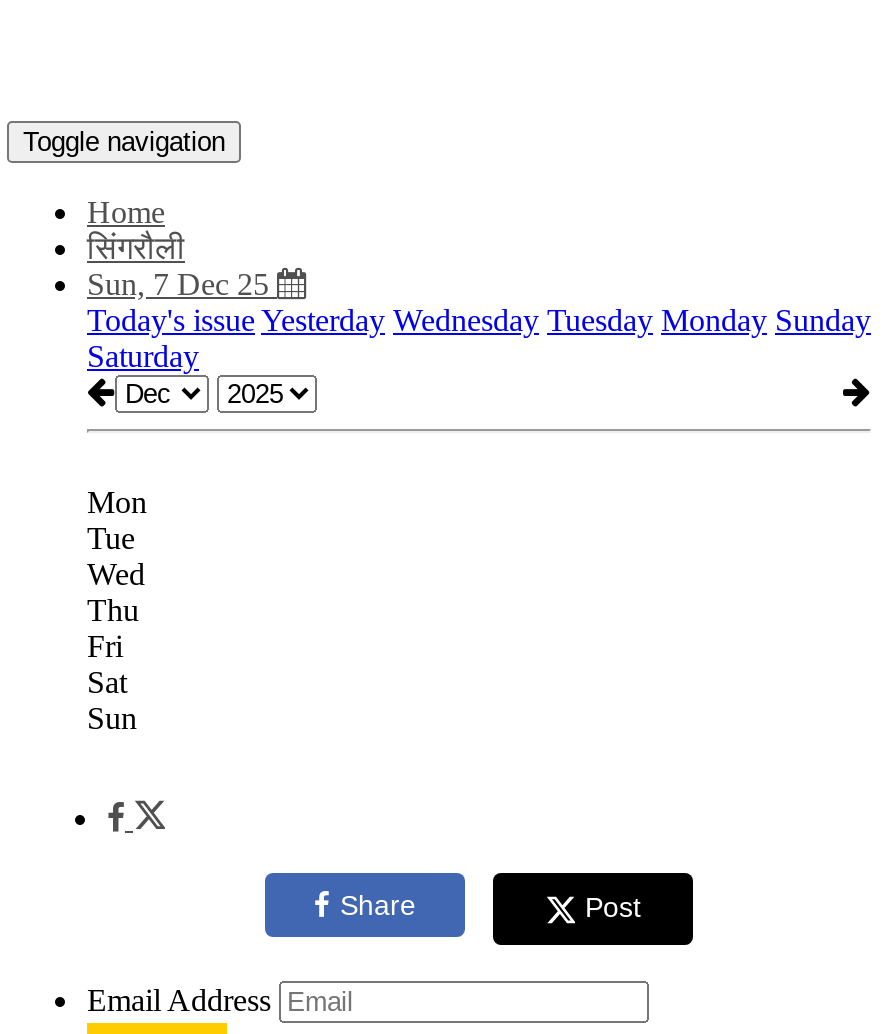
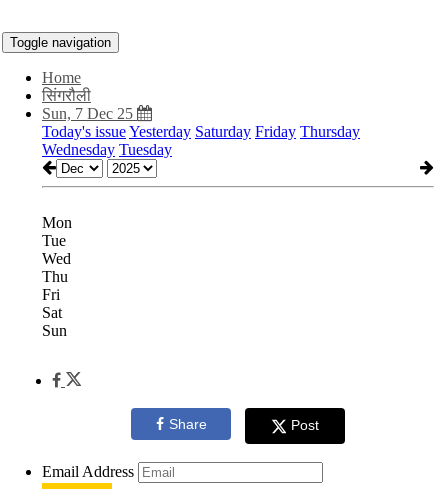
- Today's issue Yesterday Wednesday Tuesday Monday Sunday
- Saturday
+ Today's issue Yesterday Saturday Friday Thursday
+ Wednesday Tuesday
